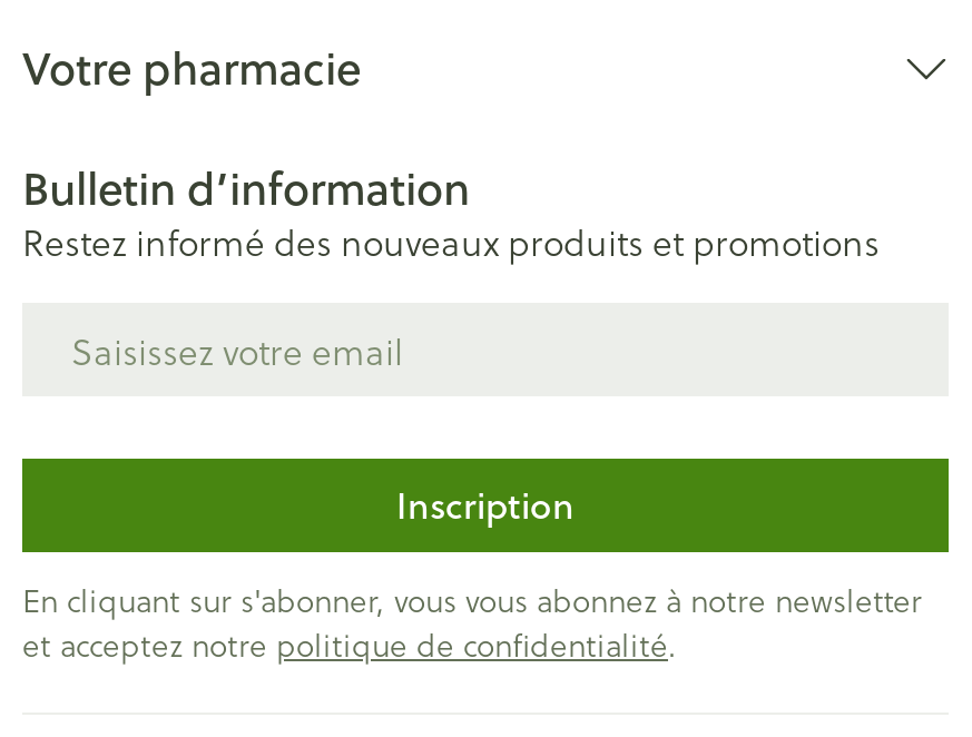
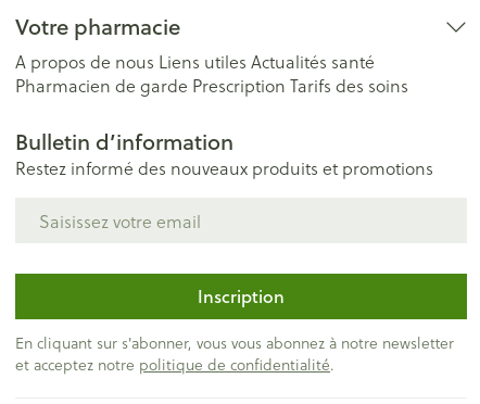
+ A propos de nous Liens utiles Actualités santé
+ Pharmacien de garde Prescription Tarifs des soins
